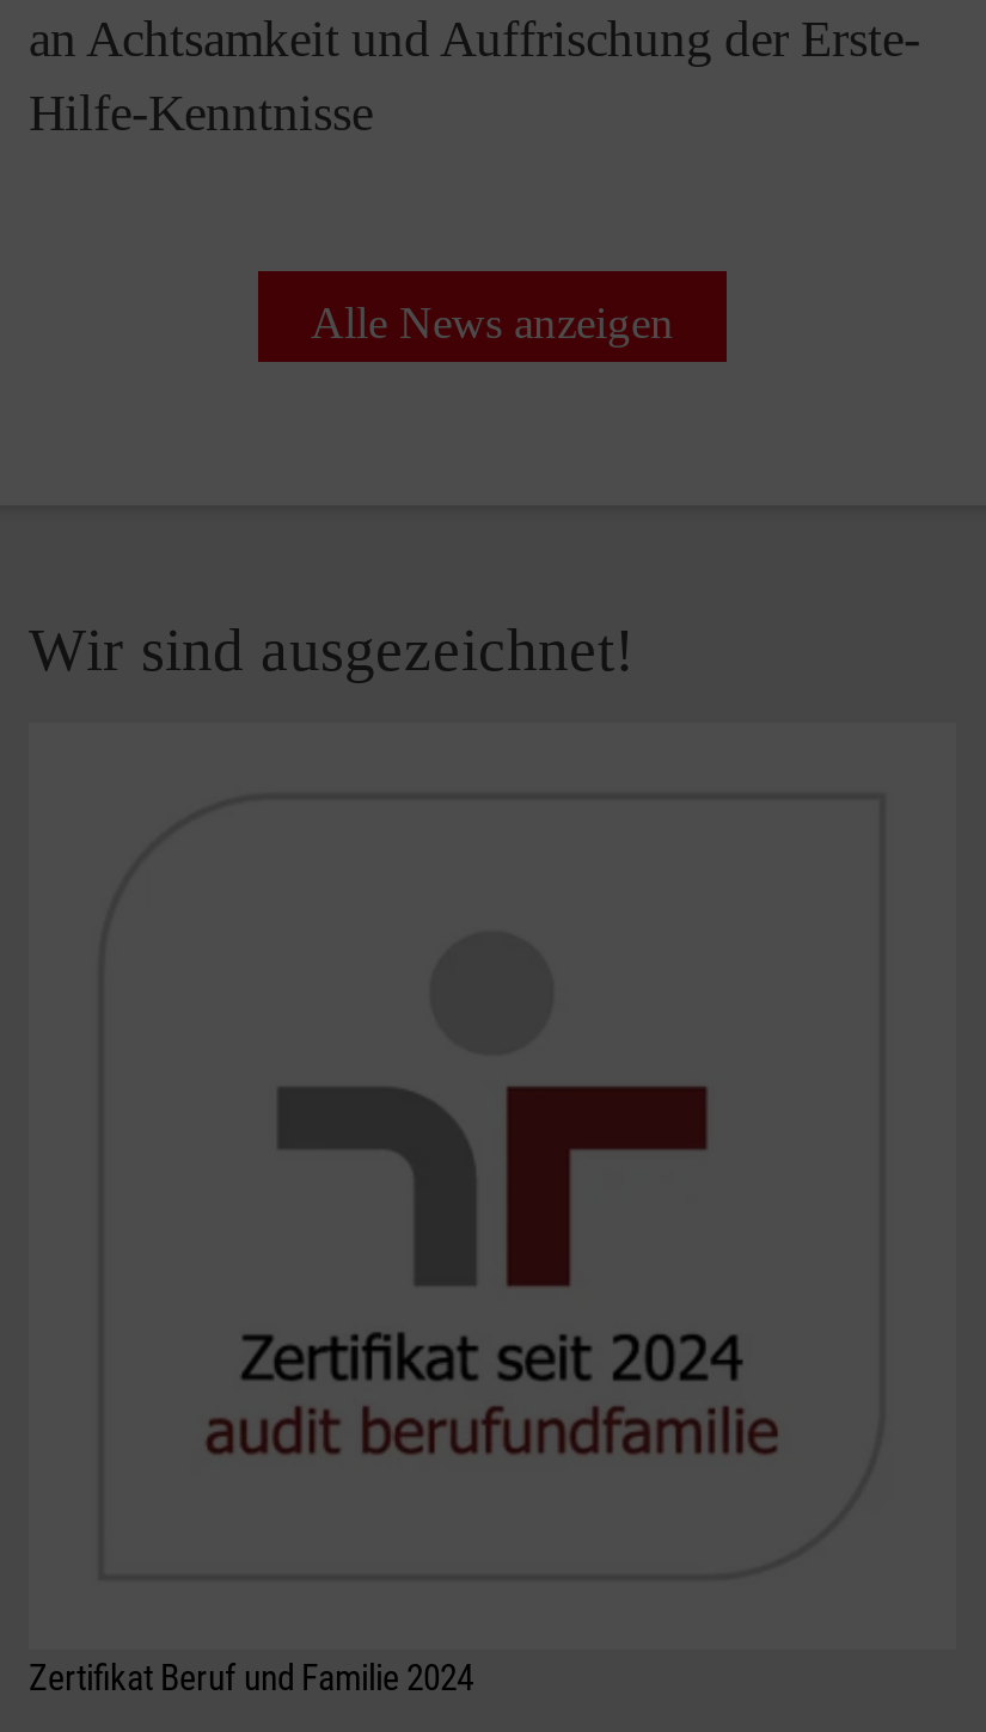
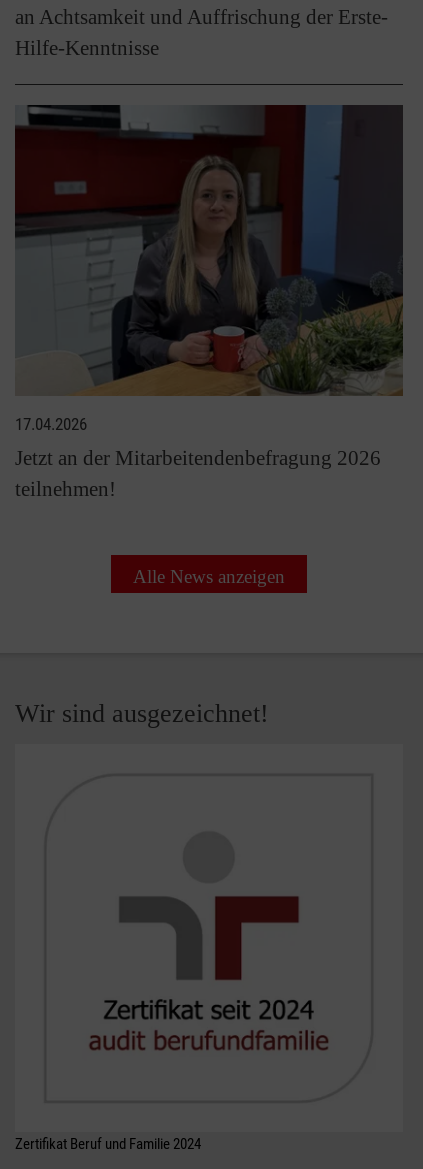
+ [image]
+ 17.04.2026
+ Jetzt an der Mitarbeitendenbefragung 2026
+ teilnehmen!
